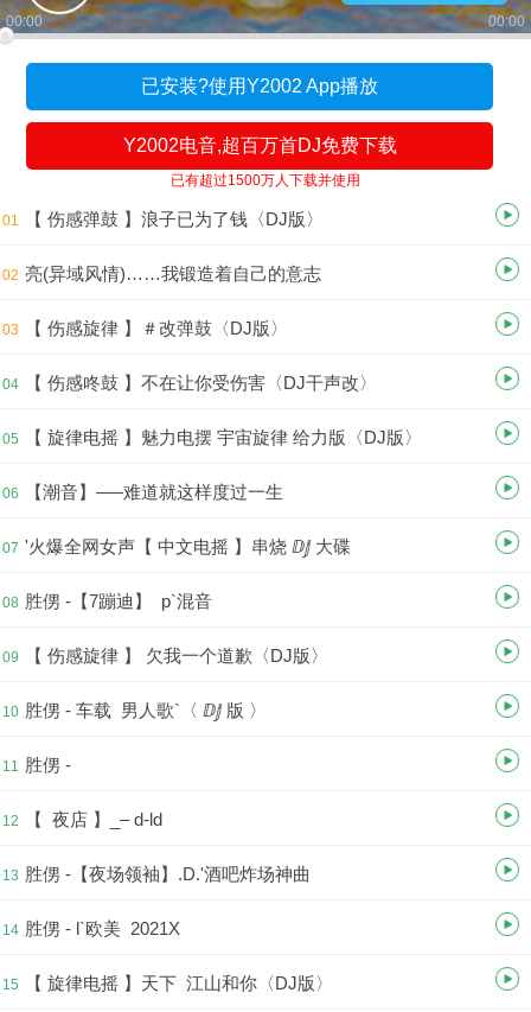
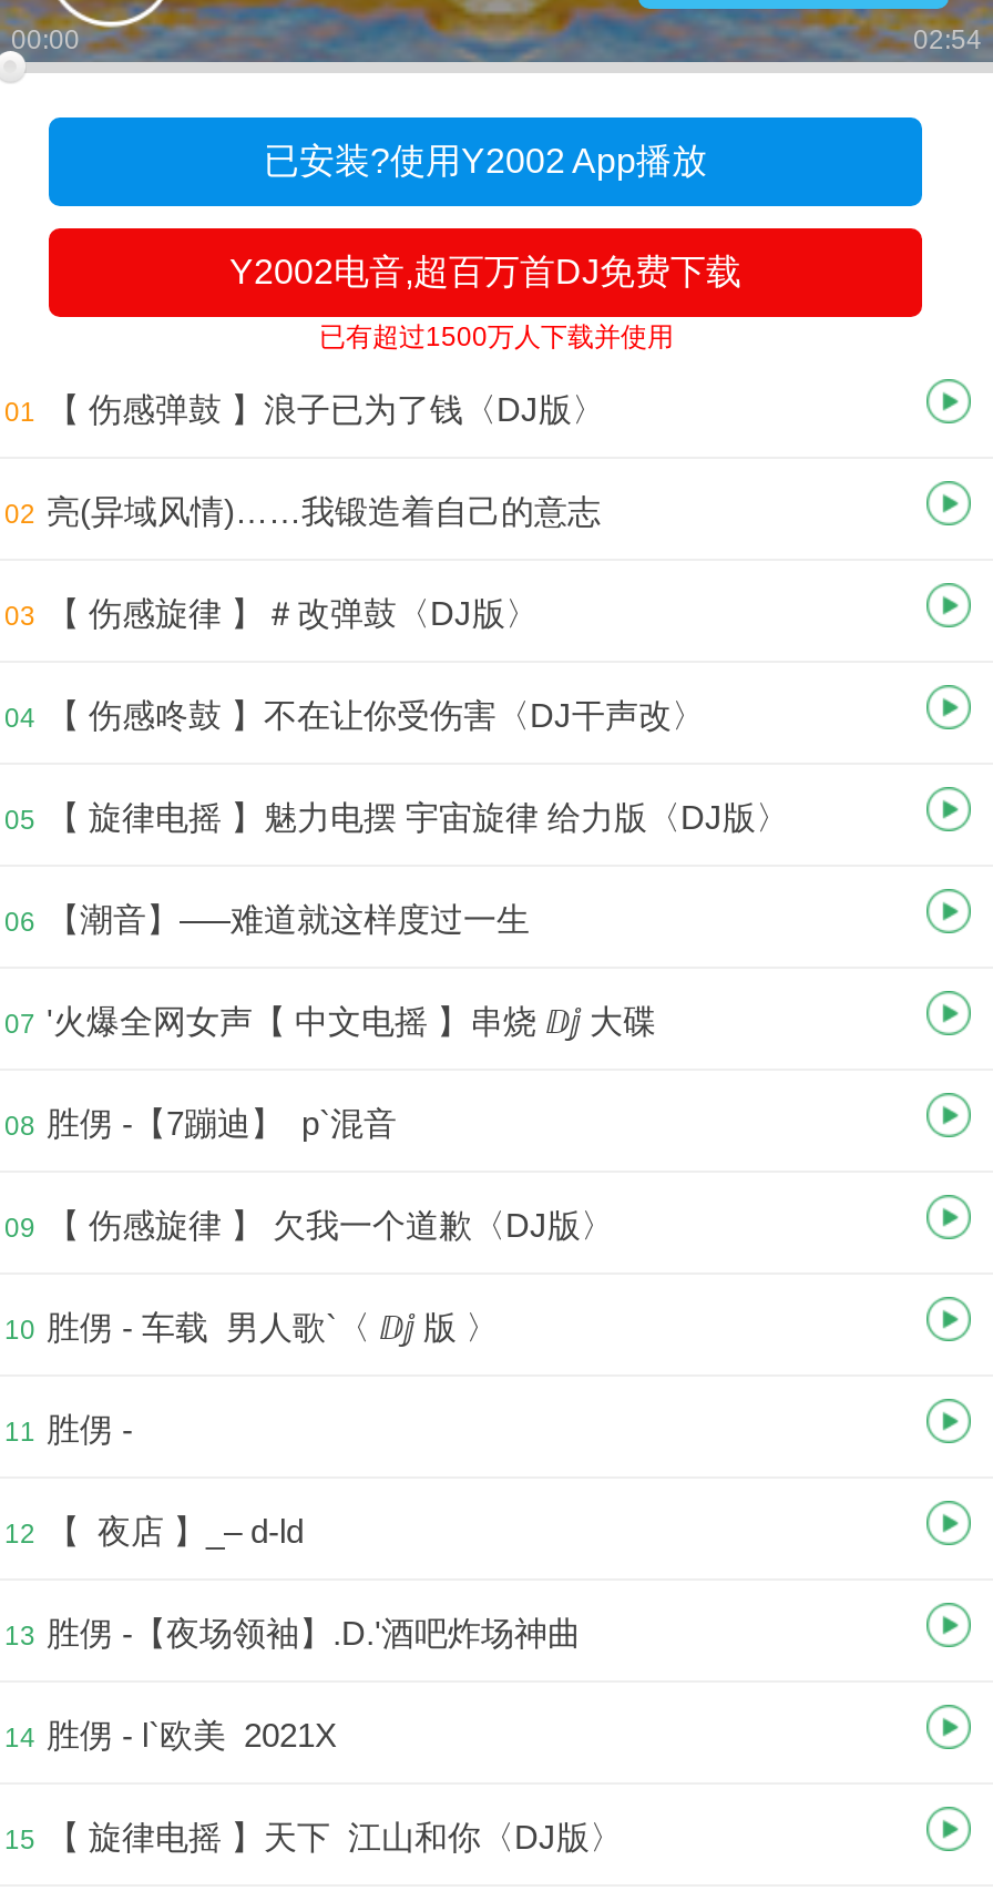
- 00:00
+ 02:54
